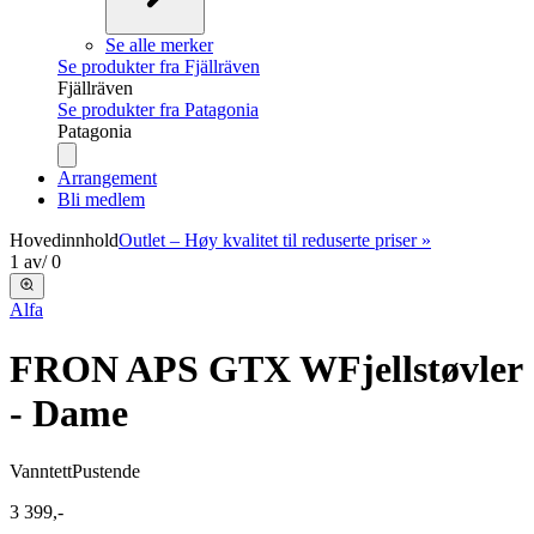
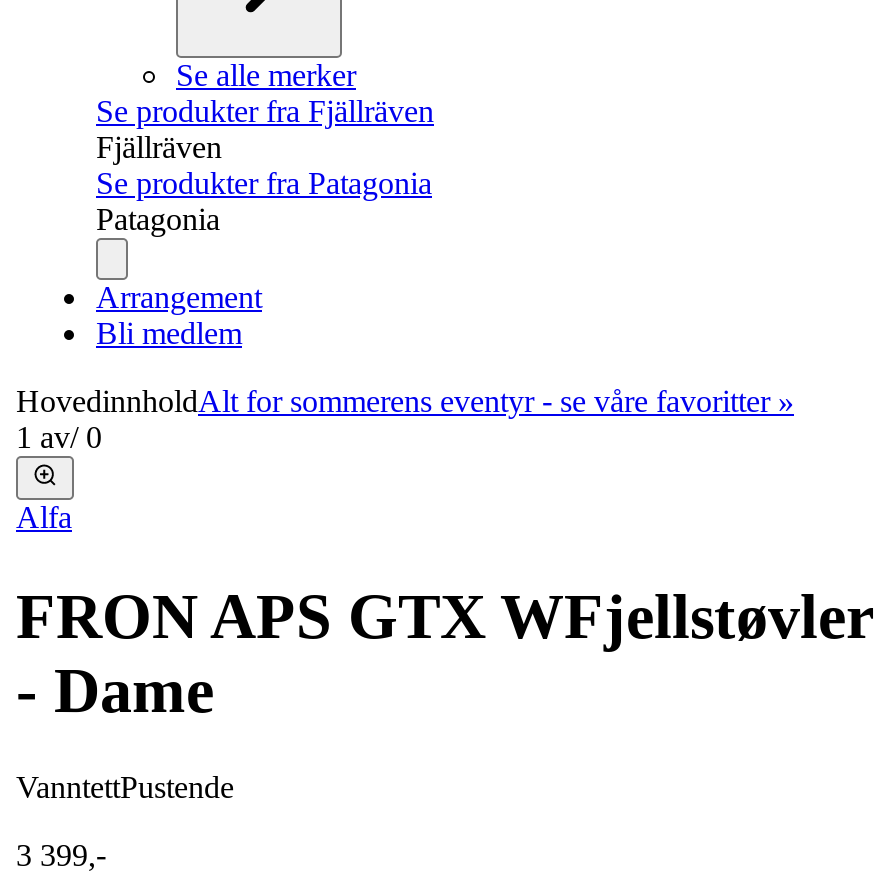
- HovedinnholdOutlet – Høy kvalitet til reduserte priser »
+ HovedinnholdAlt for sommerens eventyr - se våre favoritter »
